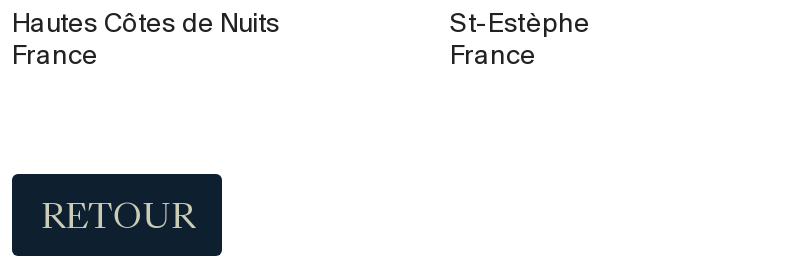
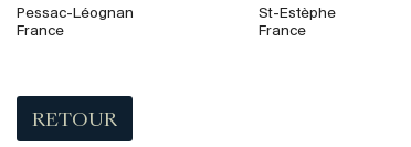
- Hautes Côtes de Nuits
+ Pessac-Léognan
